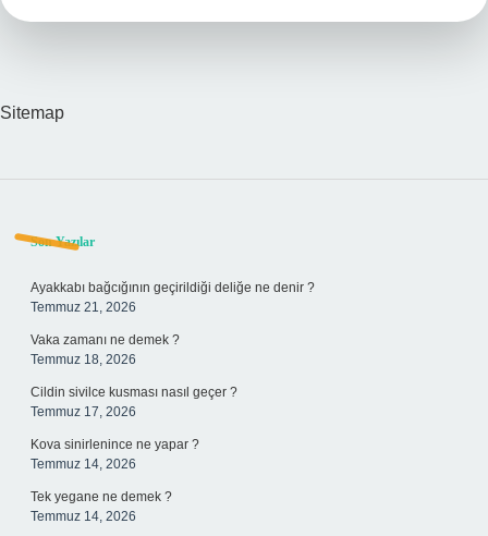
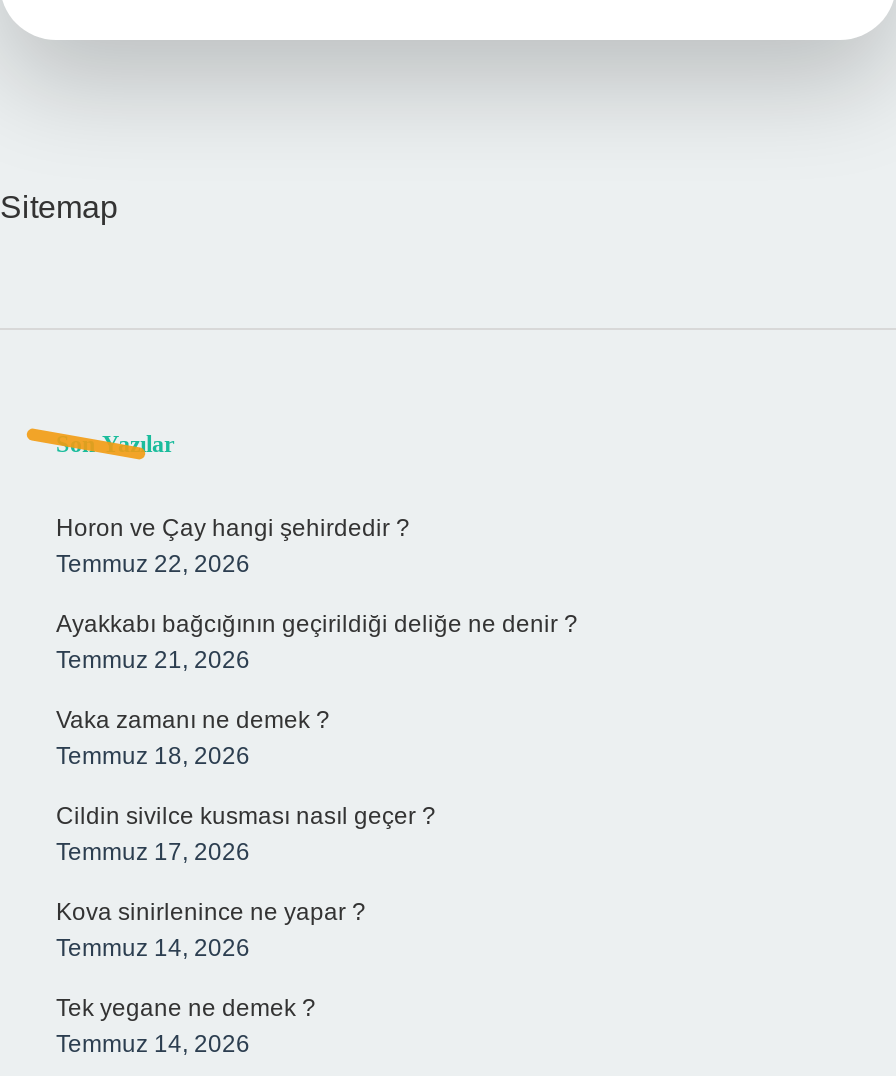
+ Horon ve Çay hangi şehirdedir ?
+ Temmuz 22, 2026
